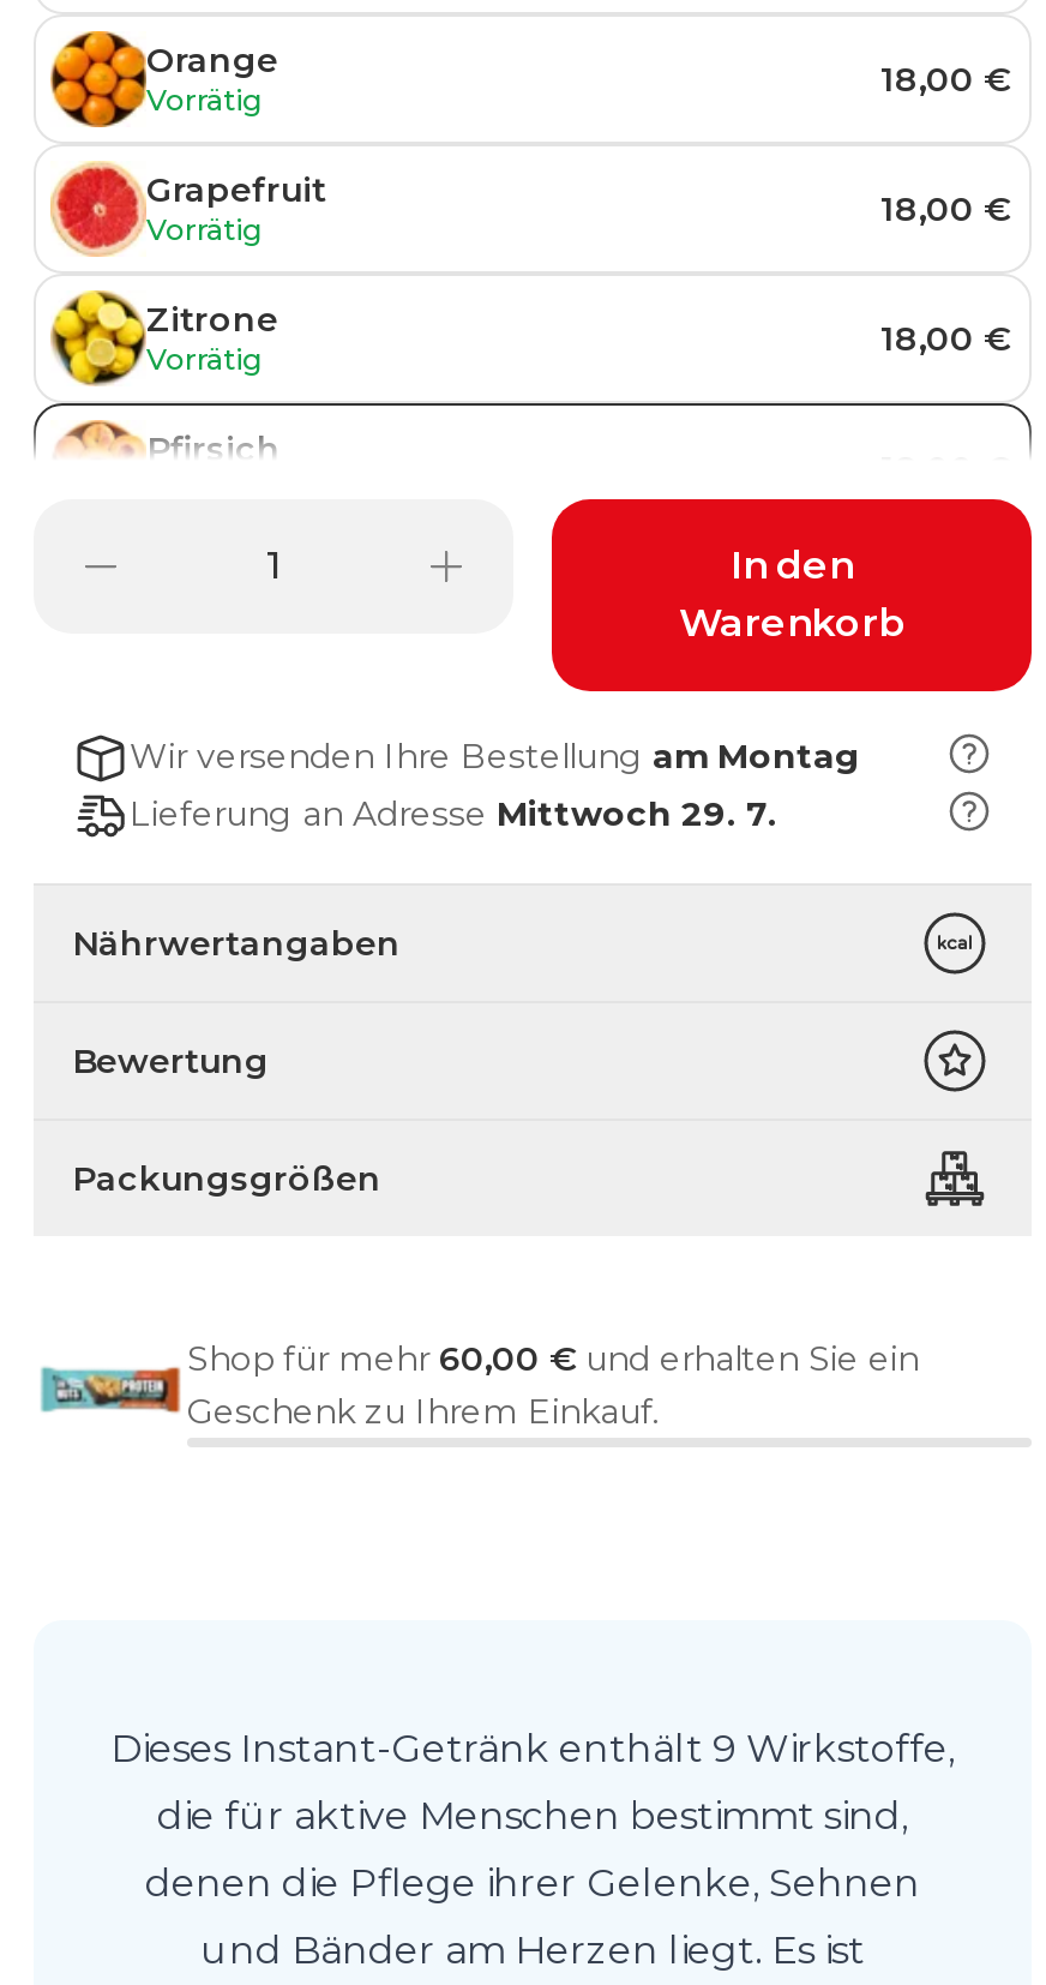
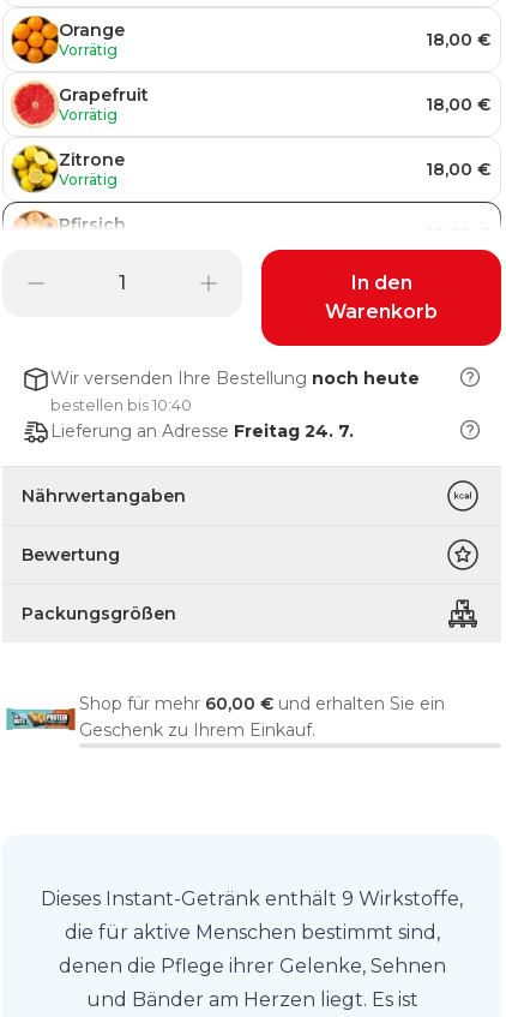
- Wir versenden Ihre Bestellung am Montag
- Lieferung an Adresse Mittwoch 29. 7.
+ Wir versenden Ihre Bestellung noch heute
+ bestellen bis 10:40
+ Lieferung an Adresse Freitag 24. 7.
